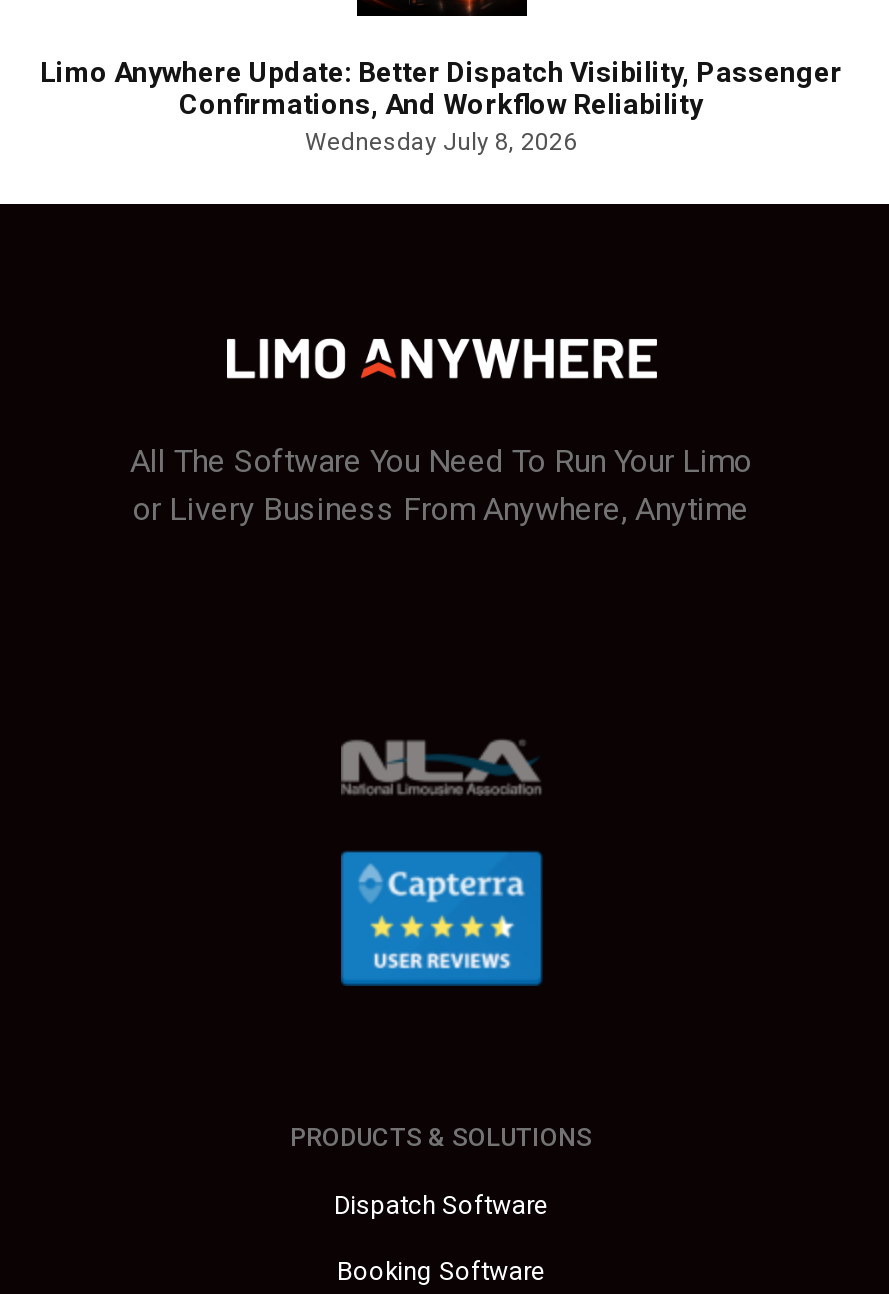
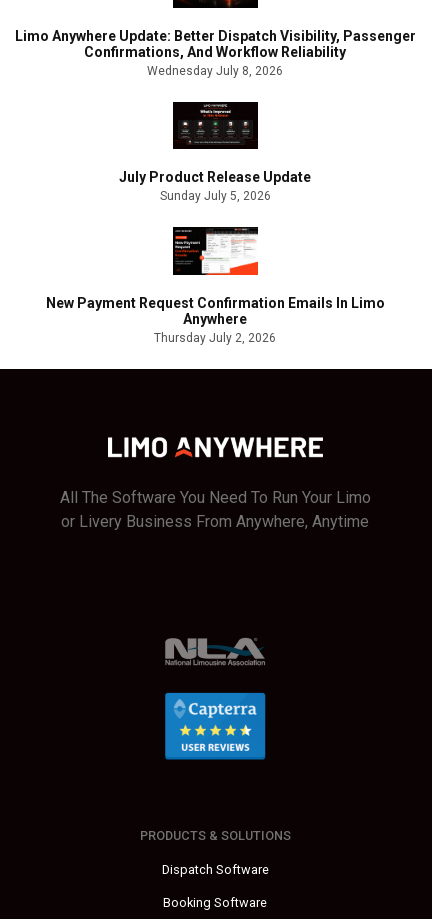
+ [image]
+ New Payment Request Confirmation Emails In Limo
+ Anywhere
+ Thursday July 2, 2026

+ [image]
+ July Product Release Update
+ Sunday July 5, 2026
